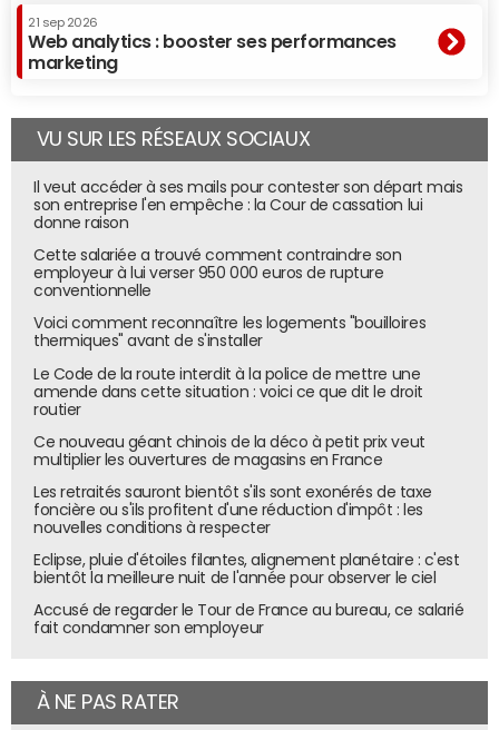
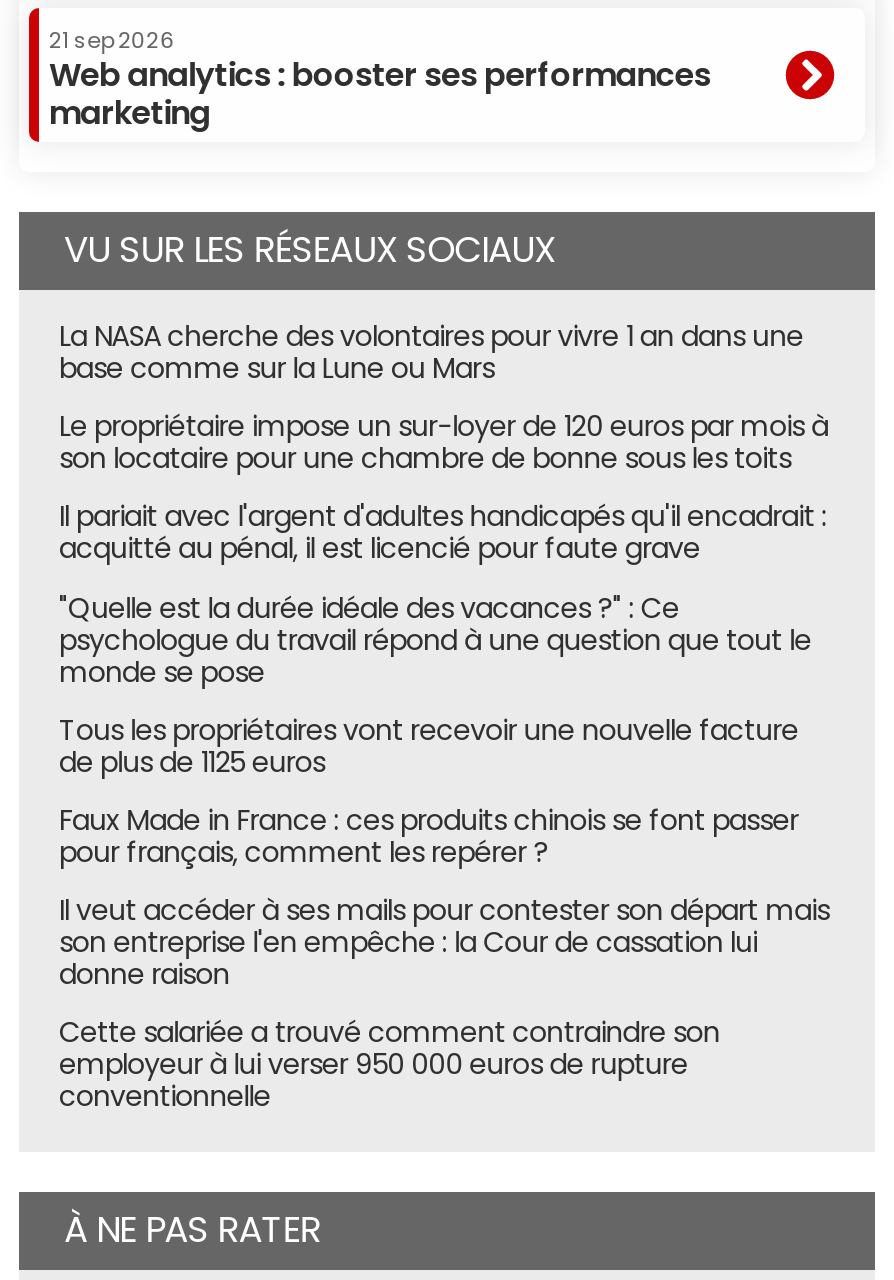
+ La NASA cherche des volontaires pour vivre 1 an dans une
+ base comme sur la Lune ou Mars
+ Le propriétaire impose un sur-loyer de 120 euros par mois à
+ son locataire pour une chambre de bonne sous les toits
+ Il pariait avec l'argent d'adultes handicapés qu'il encadrait :
+ acquitté au pénal, il est licencié pour faute grave
+ "Quelle est la durée idéale des vacances ?" : Ce
+ psychologue du travail répond à une question que tout le
+ monde se pose
+ Tous les propriétaires vont recevoir une nouvelle facture
+ de plus de 1125 euros
+ Faux Made in France : ces produits chinois se font passer
+ pour français, comment les repérer ?

moved down: Il veut accéder à ses mails pour contester son départ mais | son entreprise l'en empêche : la Cour de cassation lui | donne raison | Cette salariée a trouvé comment contraindre son | employeur à lui verser 950 000 euros de rupture | conventionnelle

- Voici comment reconnaître les logements "bouilloires
- thermiques" avant de s'installer
- Le Code de la route interdit à la police de mettre une
- amende dans cette situation : voici ce que dit le droit
- routier
- Ce nouveau géant chinois de la déco à petit prix veut
- multiplier les ouvertures de magasins en France
- Les retraités sauront bientôt s'ils sont exonérés de taxe
- foncière ou s'ils profitent d'une réduction d'impôt : les
- nouvelles conditions à respecter
- Eclipse, pluie d'étoiles filantes, alignement planétaire : c'est
- bientôt la meilleure nuit de l'année pour observer le ciel
- Accusé de regarder le Tour de France au bureau, ce salarié
- fait condamner son employeur
